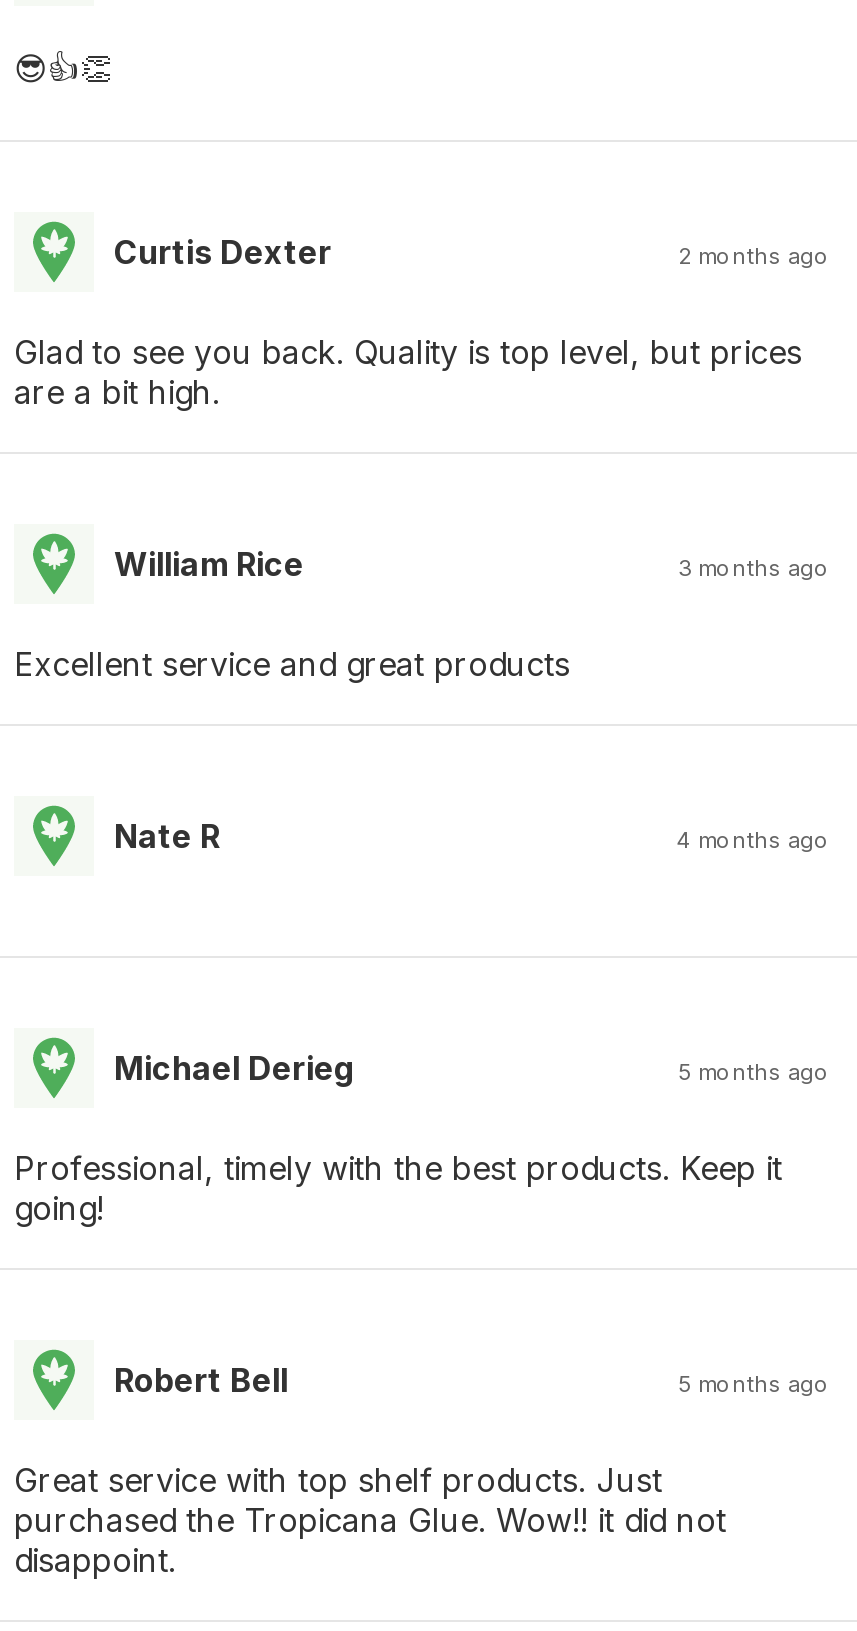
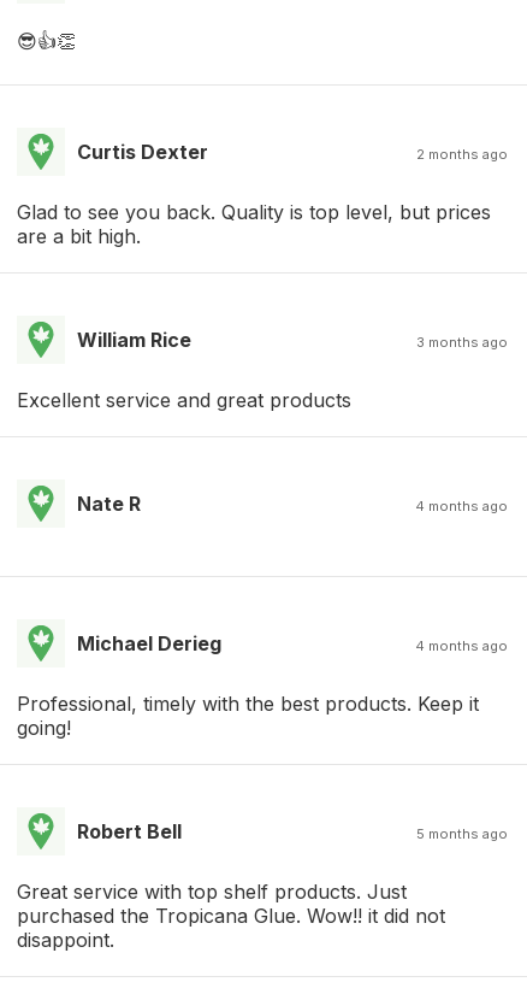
- 5 months ago
+ 4 months ago
